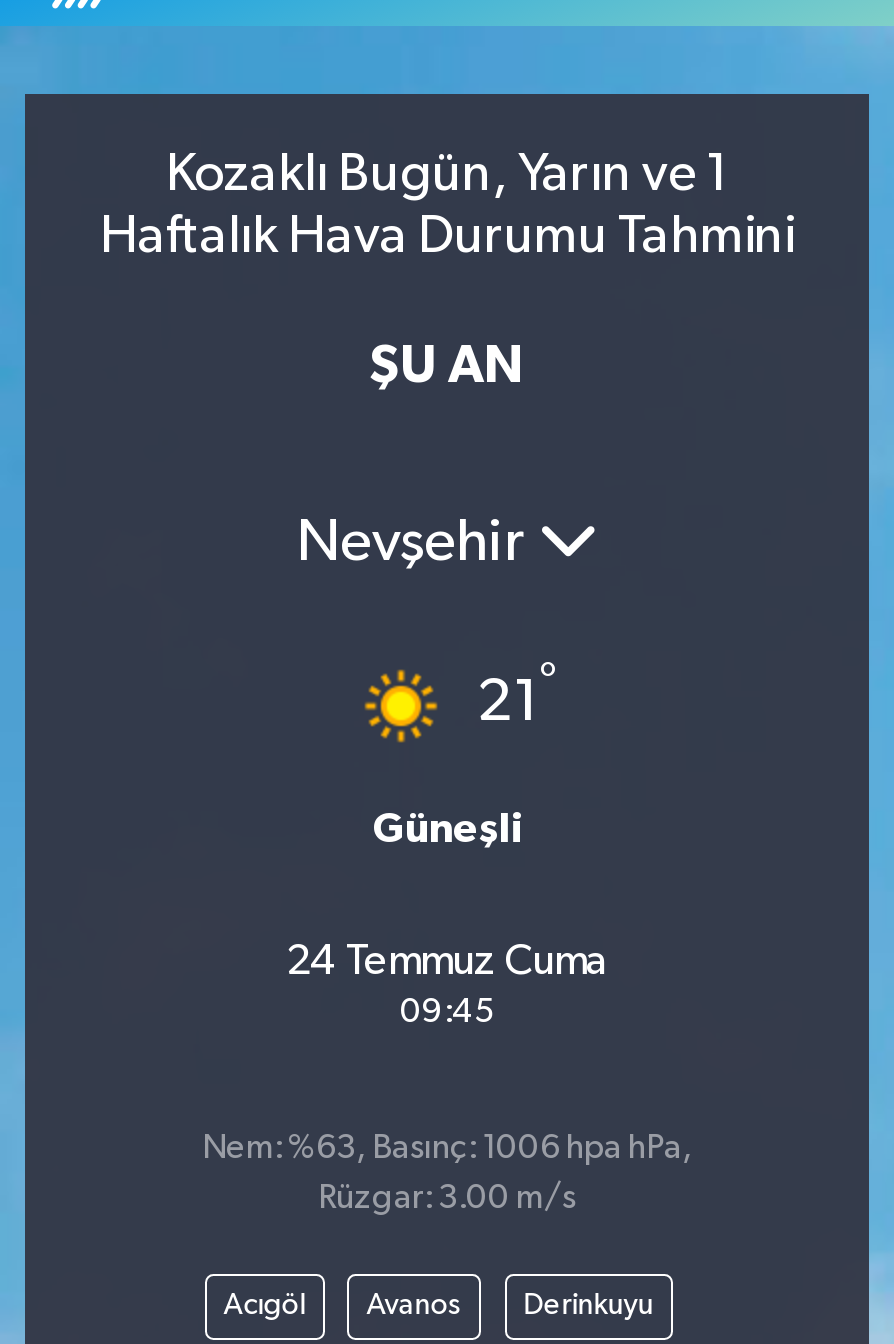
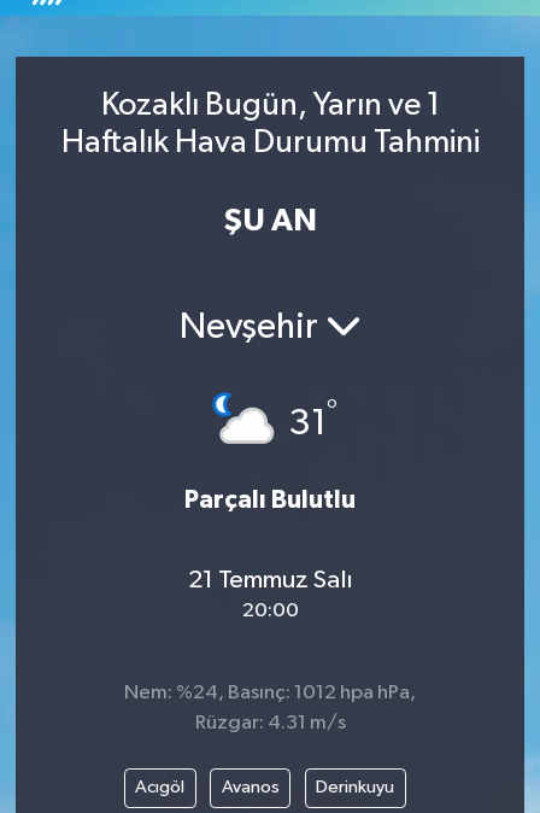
- [image]
- 21°
+ [image]
+ 31°

- Güneşli
+ Parçalı Bulutlu

- 24 Temmuz Cuma
- 09:45
+ 21 Temmuz Salı
+ 20:00

- Nem: %63, Basınç: 1006 hpa hPa,
+ Nem: %24, Basınç: 1012 hpa hPa,

- Rüzgar: 3.00 m/s
+ Rüzgar: 4.31 m/s
